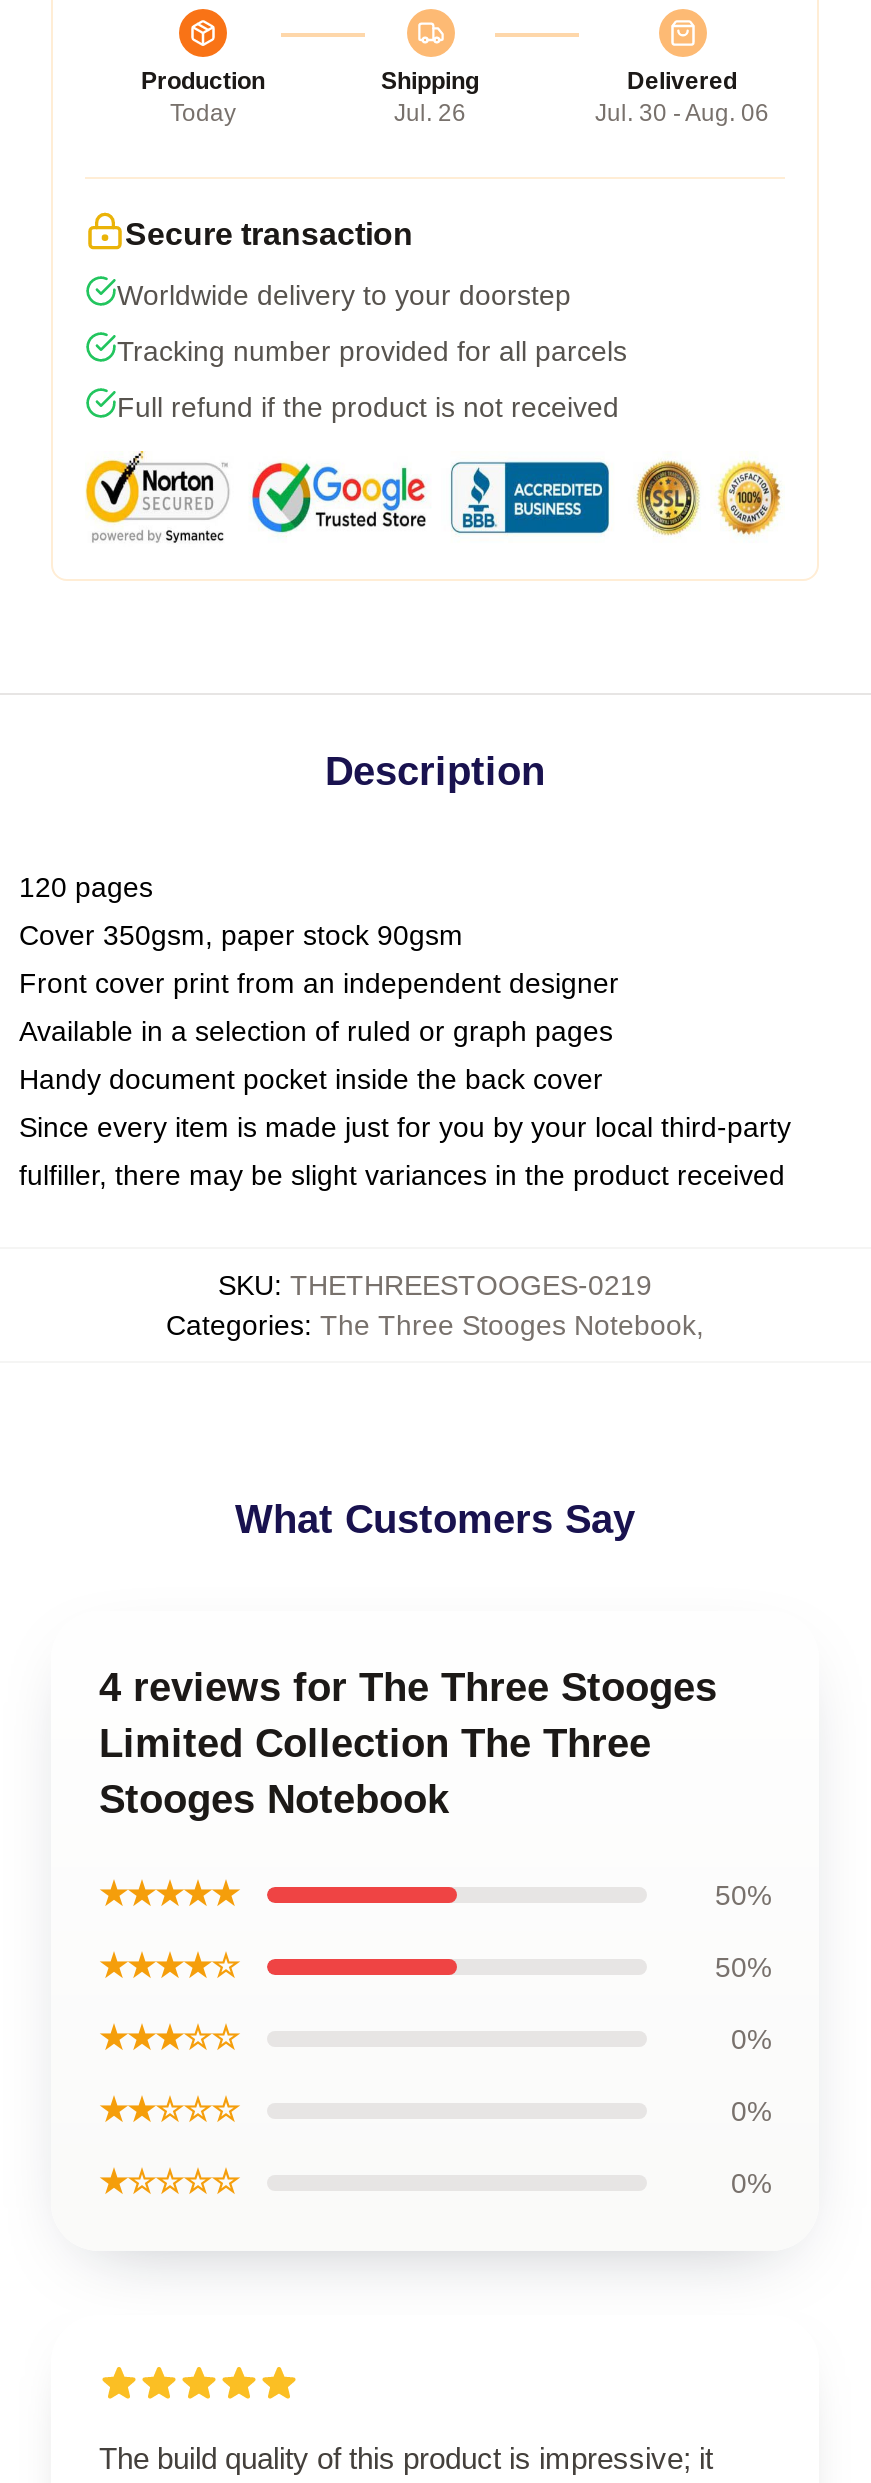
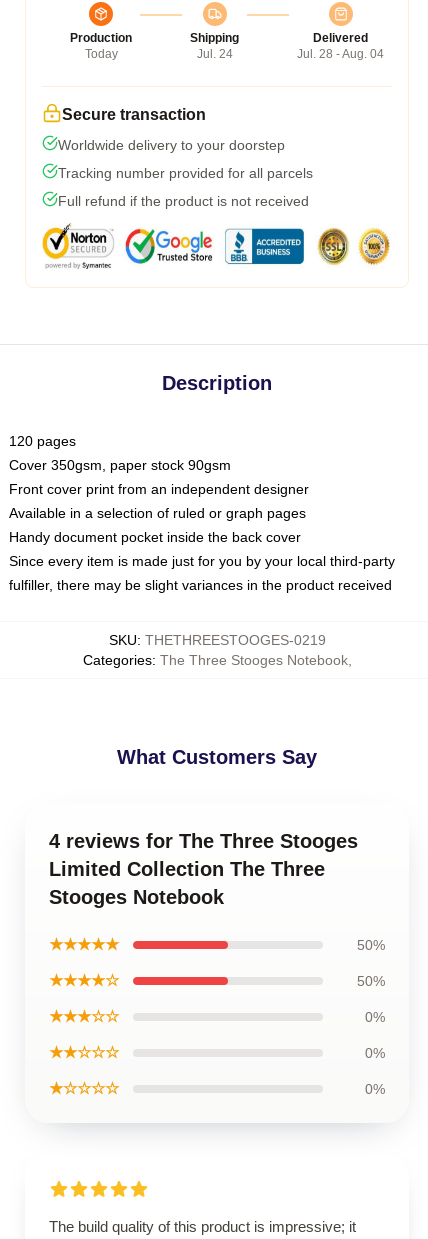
- Jul. 26
+ Jul. 24

- Jul. 30 - Aug. 06
+ Jul. 28 - Aug. 04
